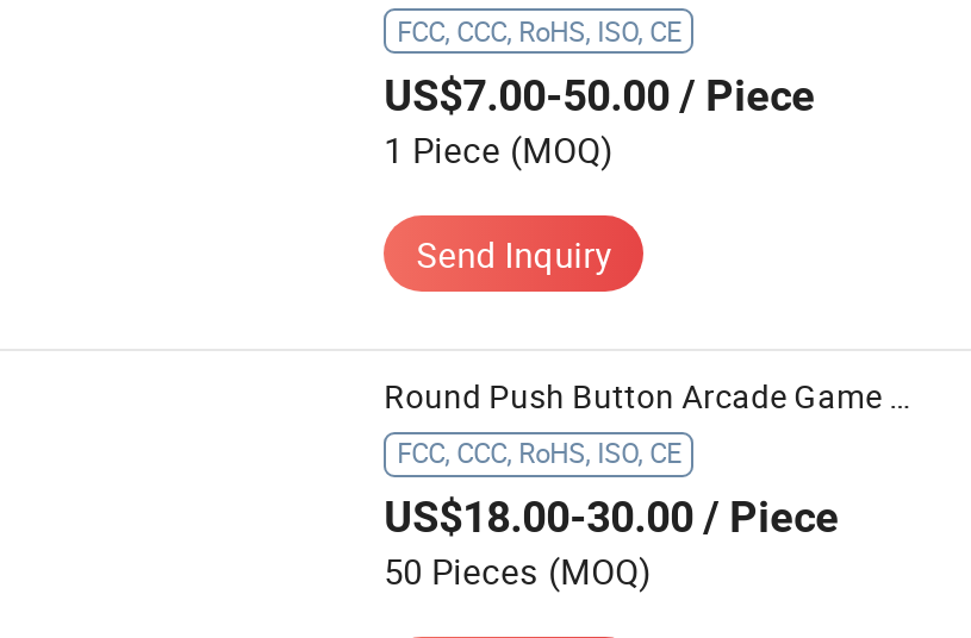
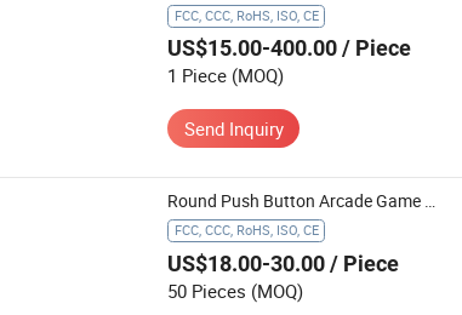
- US$7.00-50.00 / Piece
+ US$15.00-400.00 / Piece
